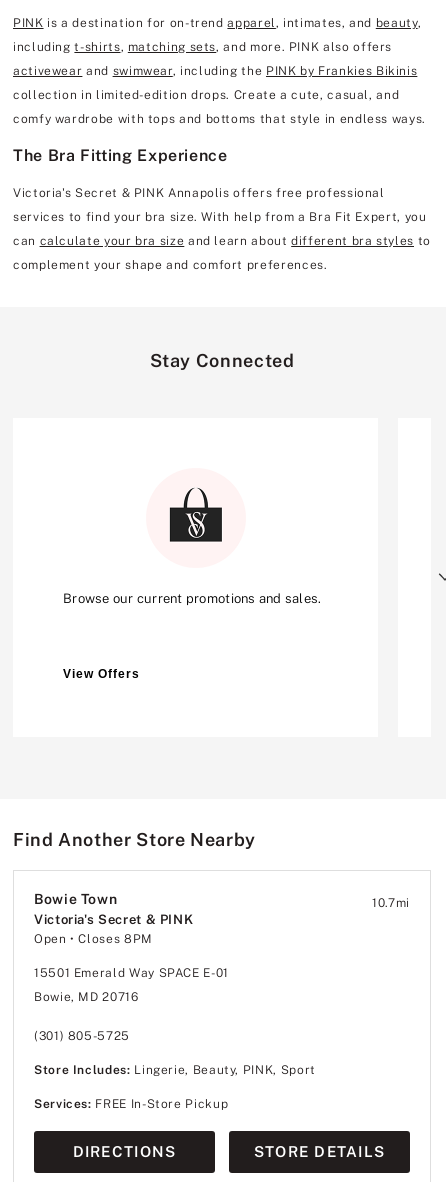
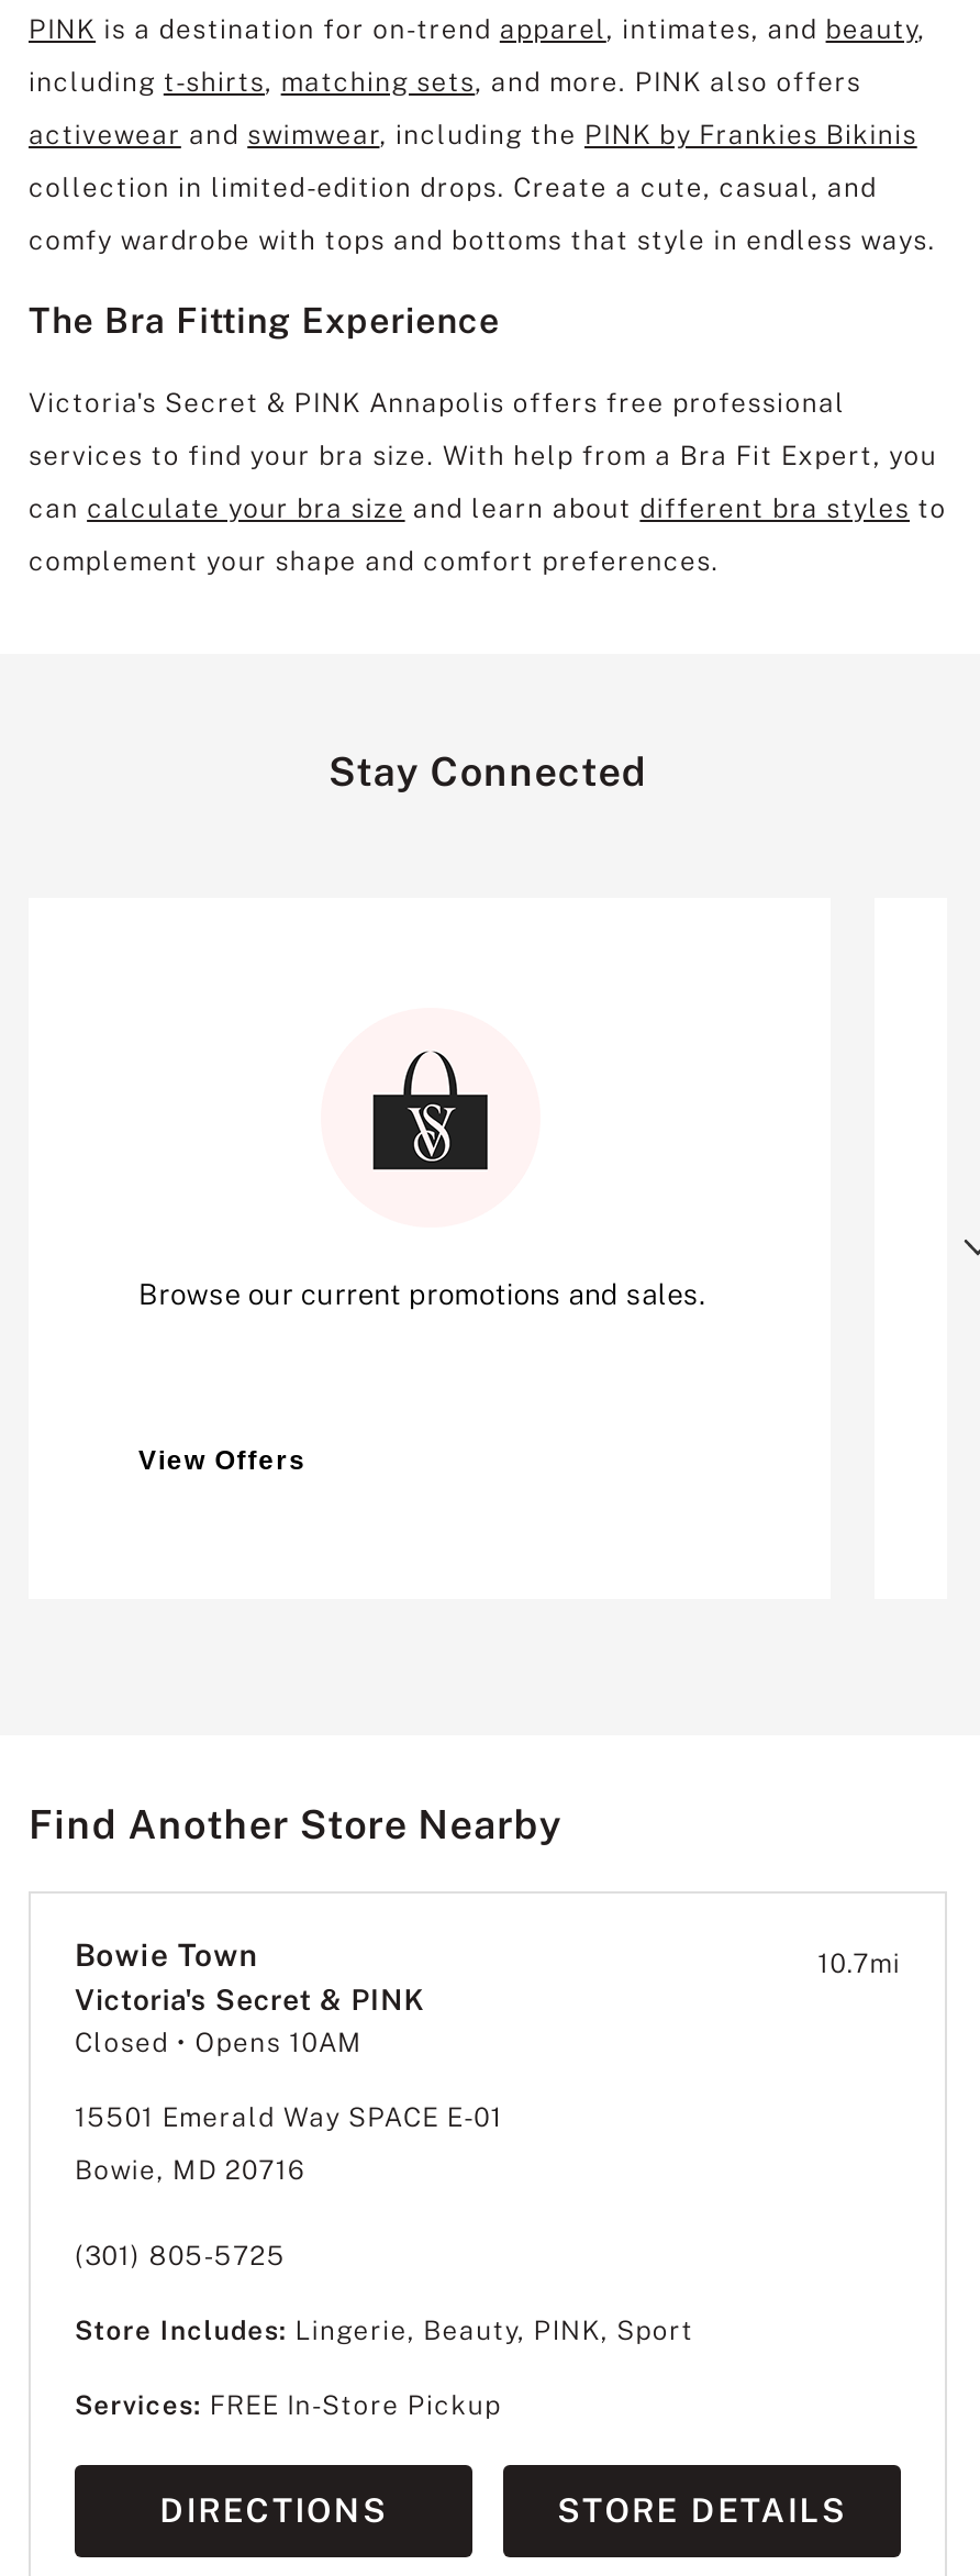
- Open • Closes 8PM
+ Closed • Opens 10AM
